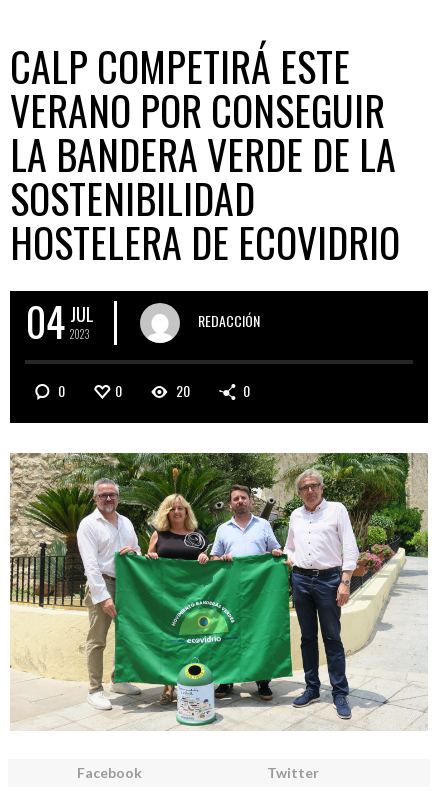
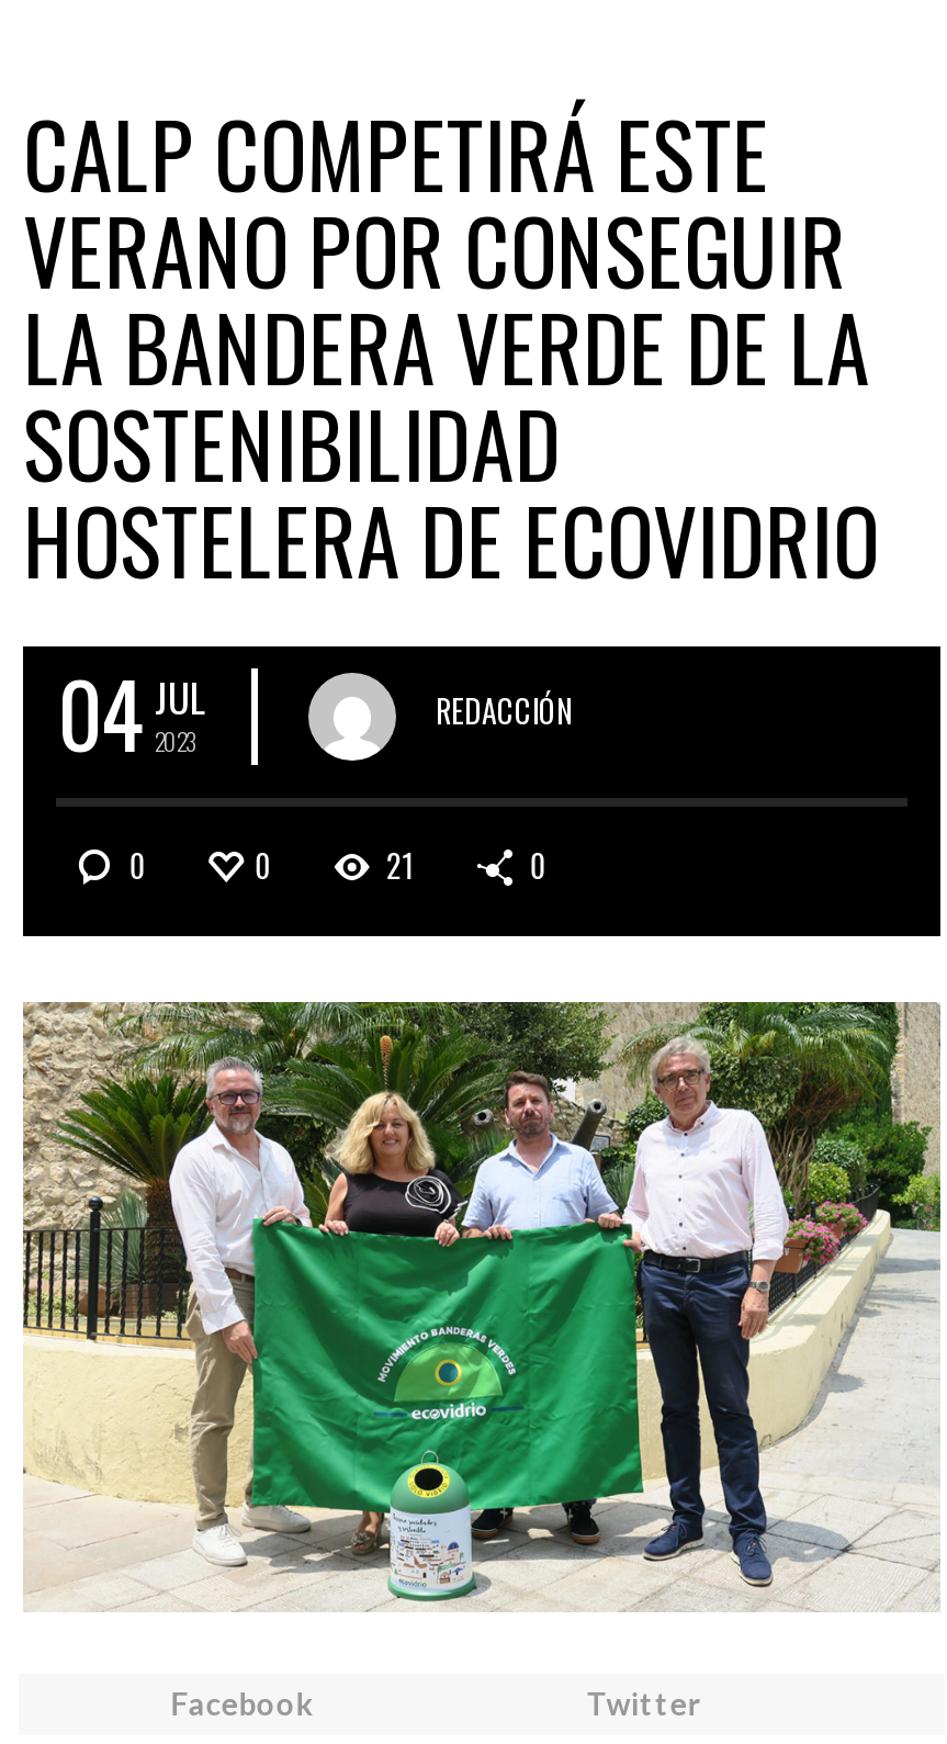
- 20
+ 21
